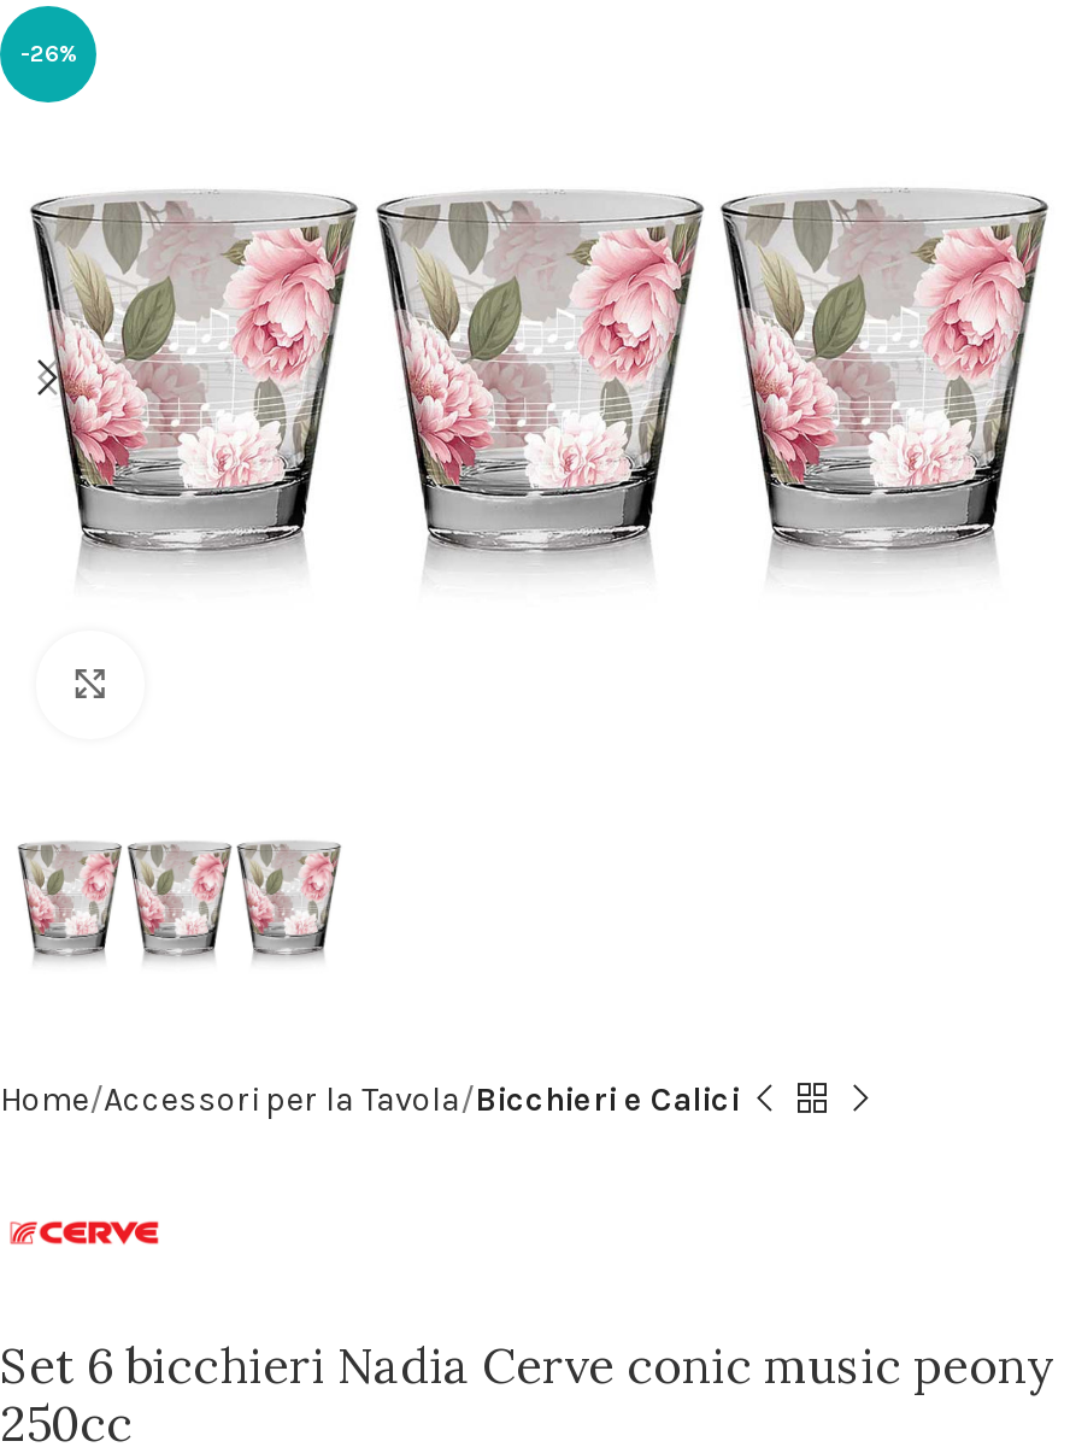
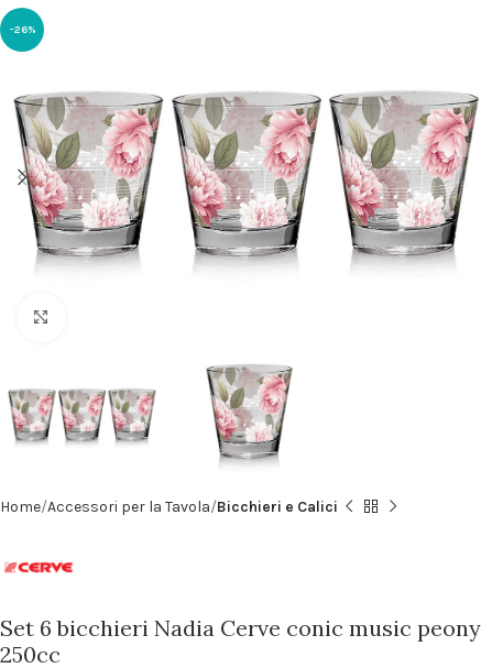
+ [image]
